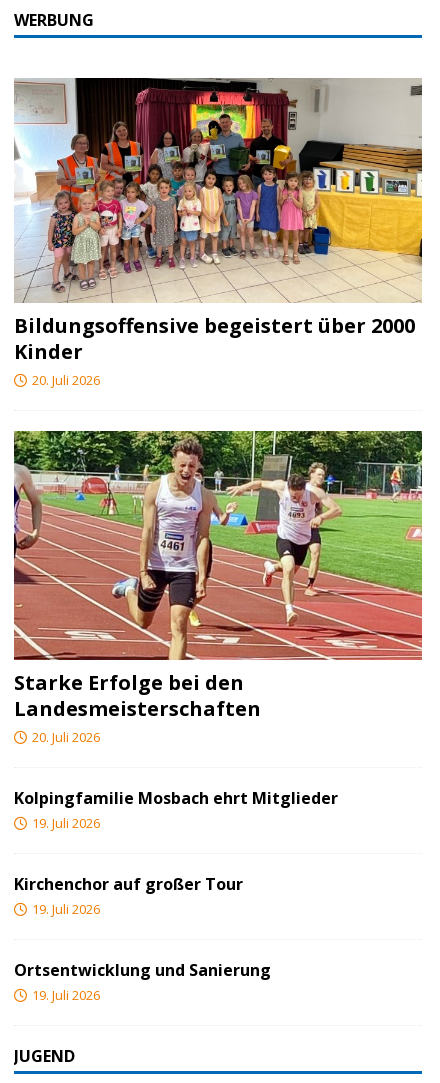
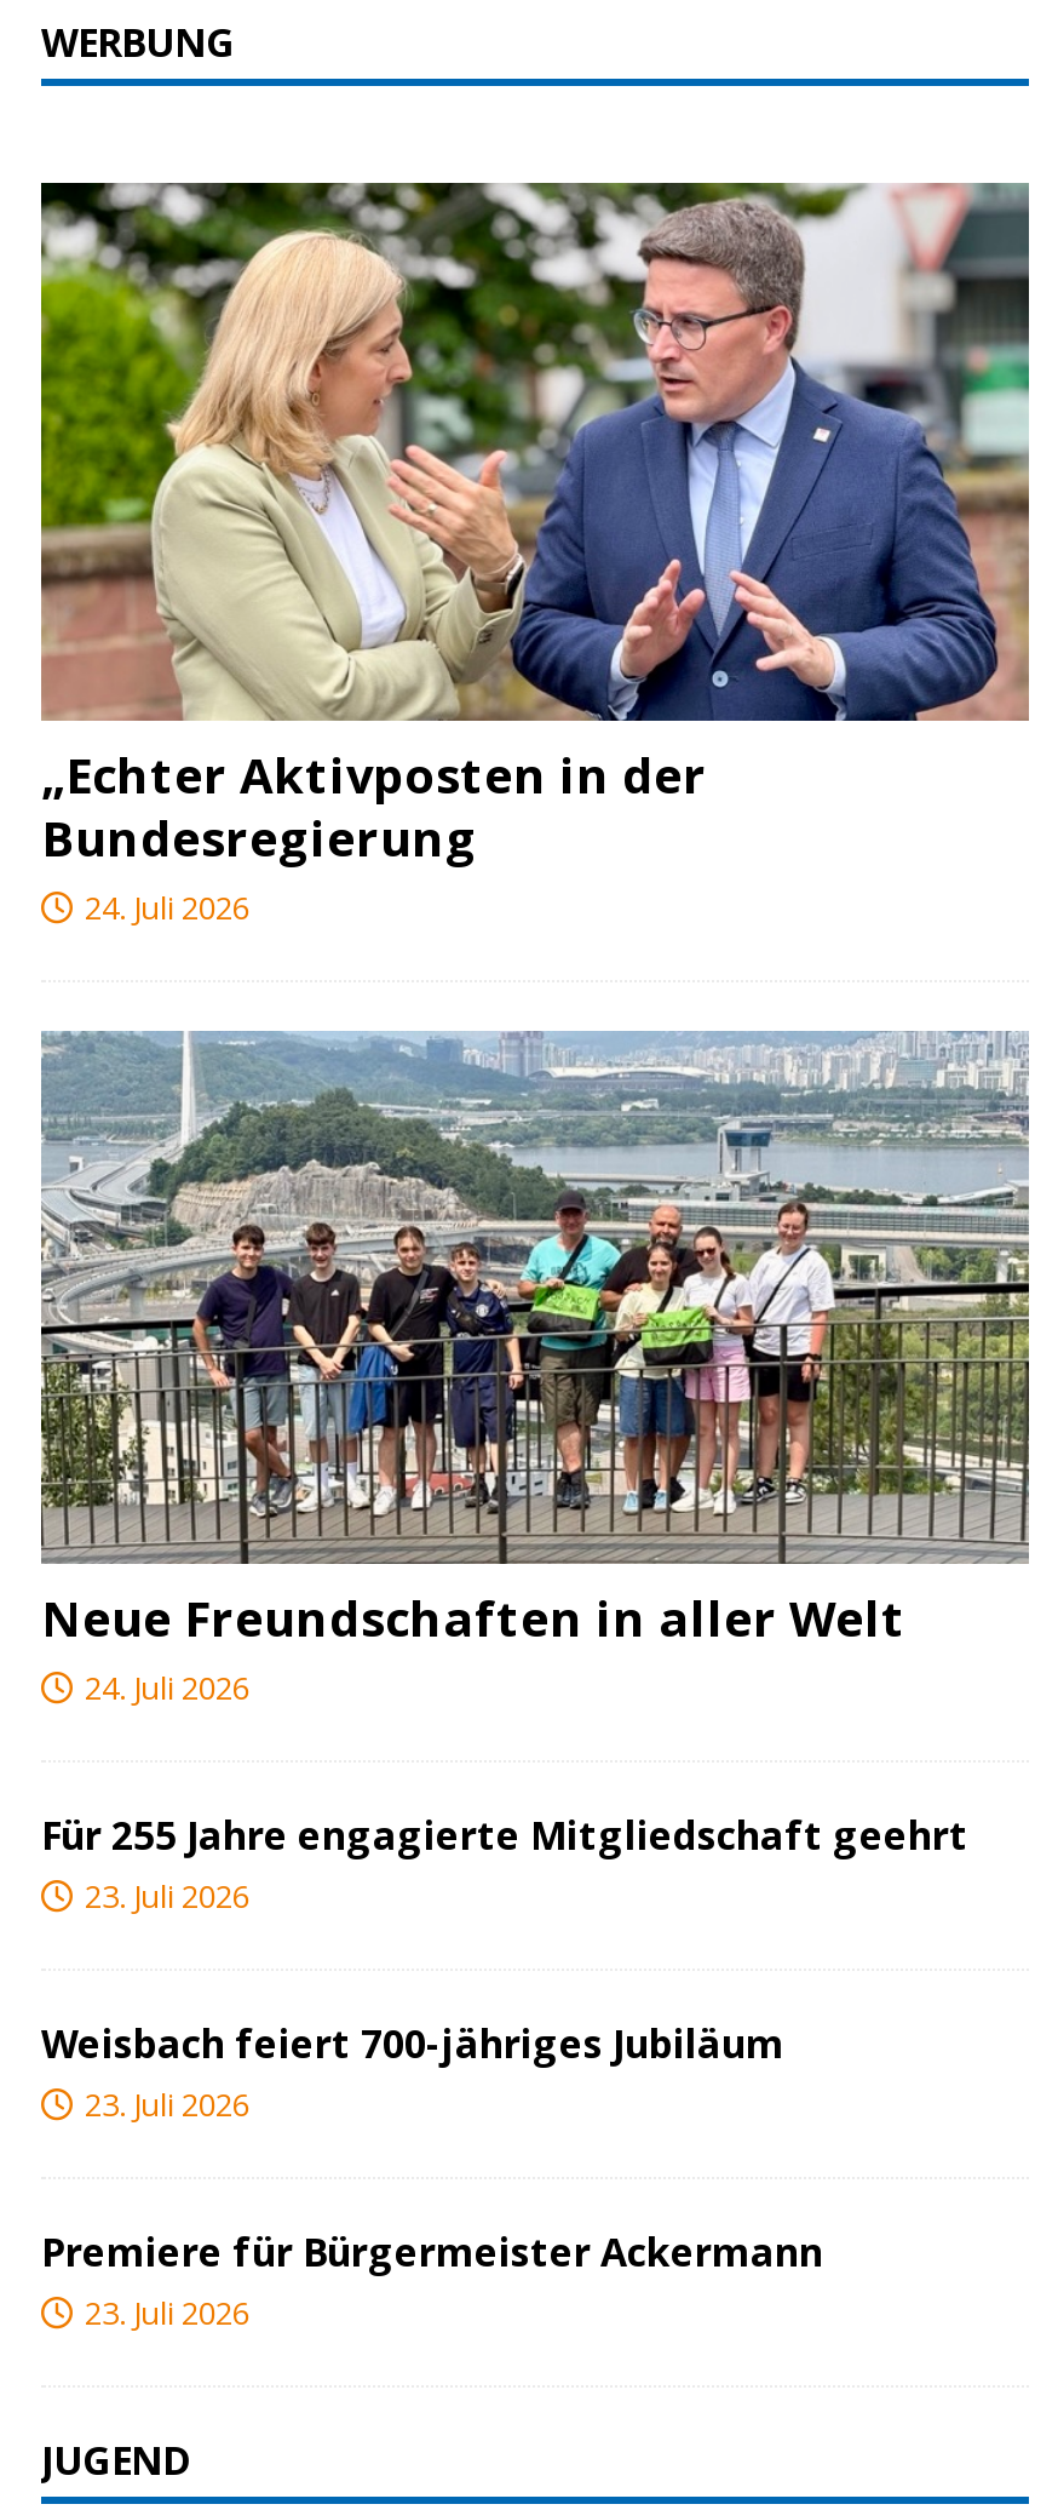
- [image]
+ [image]

- Bildungsoffensive begeistert über 2000
- Kinder
- 20. Juli 2026
+ „Echter Aktivposten in der
+ Bundesregierung
+ 24. Juli 2026

- [image]
- Starke Erfolge bei den
- Landesmeisterschaften
- 20. Juli 2026
+ [image]
+ Neue Freundschaften in aller Welt
+ 24. Juli 2026

- Kolpingfamilie Mosbach ehrt Mitglieder
- 19. Juli 2026
+ Für 255 Jahre engagierte Mitgliedschaft geehrt
+ 23. Juli 2026

- Kirchenchor auf großer Tour
- 19. Juli 2026
+ Weisbach feiert 700-jähriges Jubiläum
+ 23. Juli 2026

- Ortsentwicklung und Sanierung
- 19. Juli 2026
+ Premiere für Bürgermeister Ackermann
+ 23. Juli 2026
